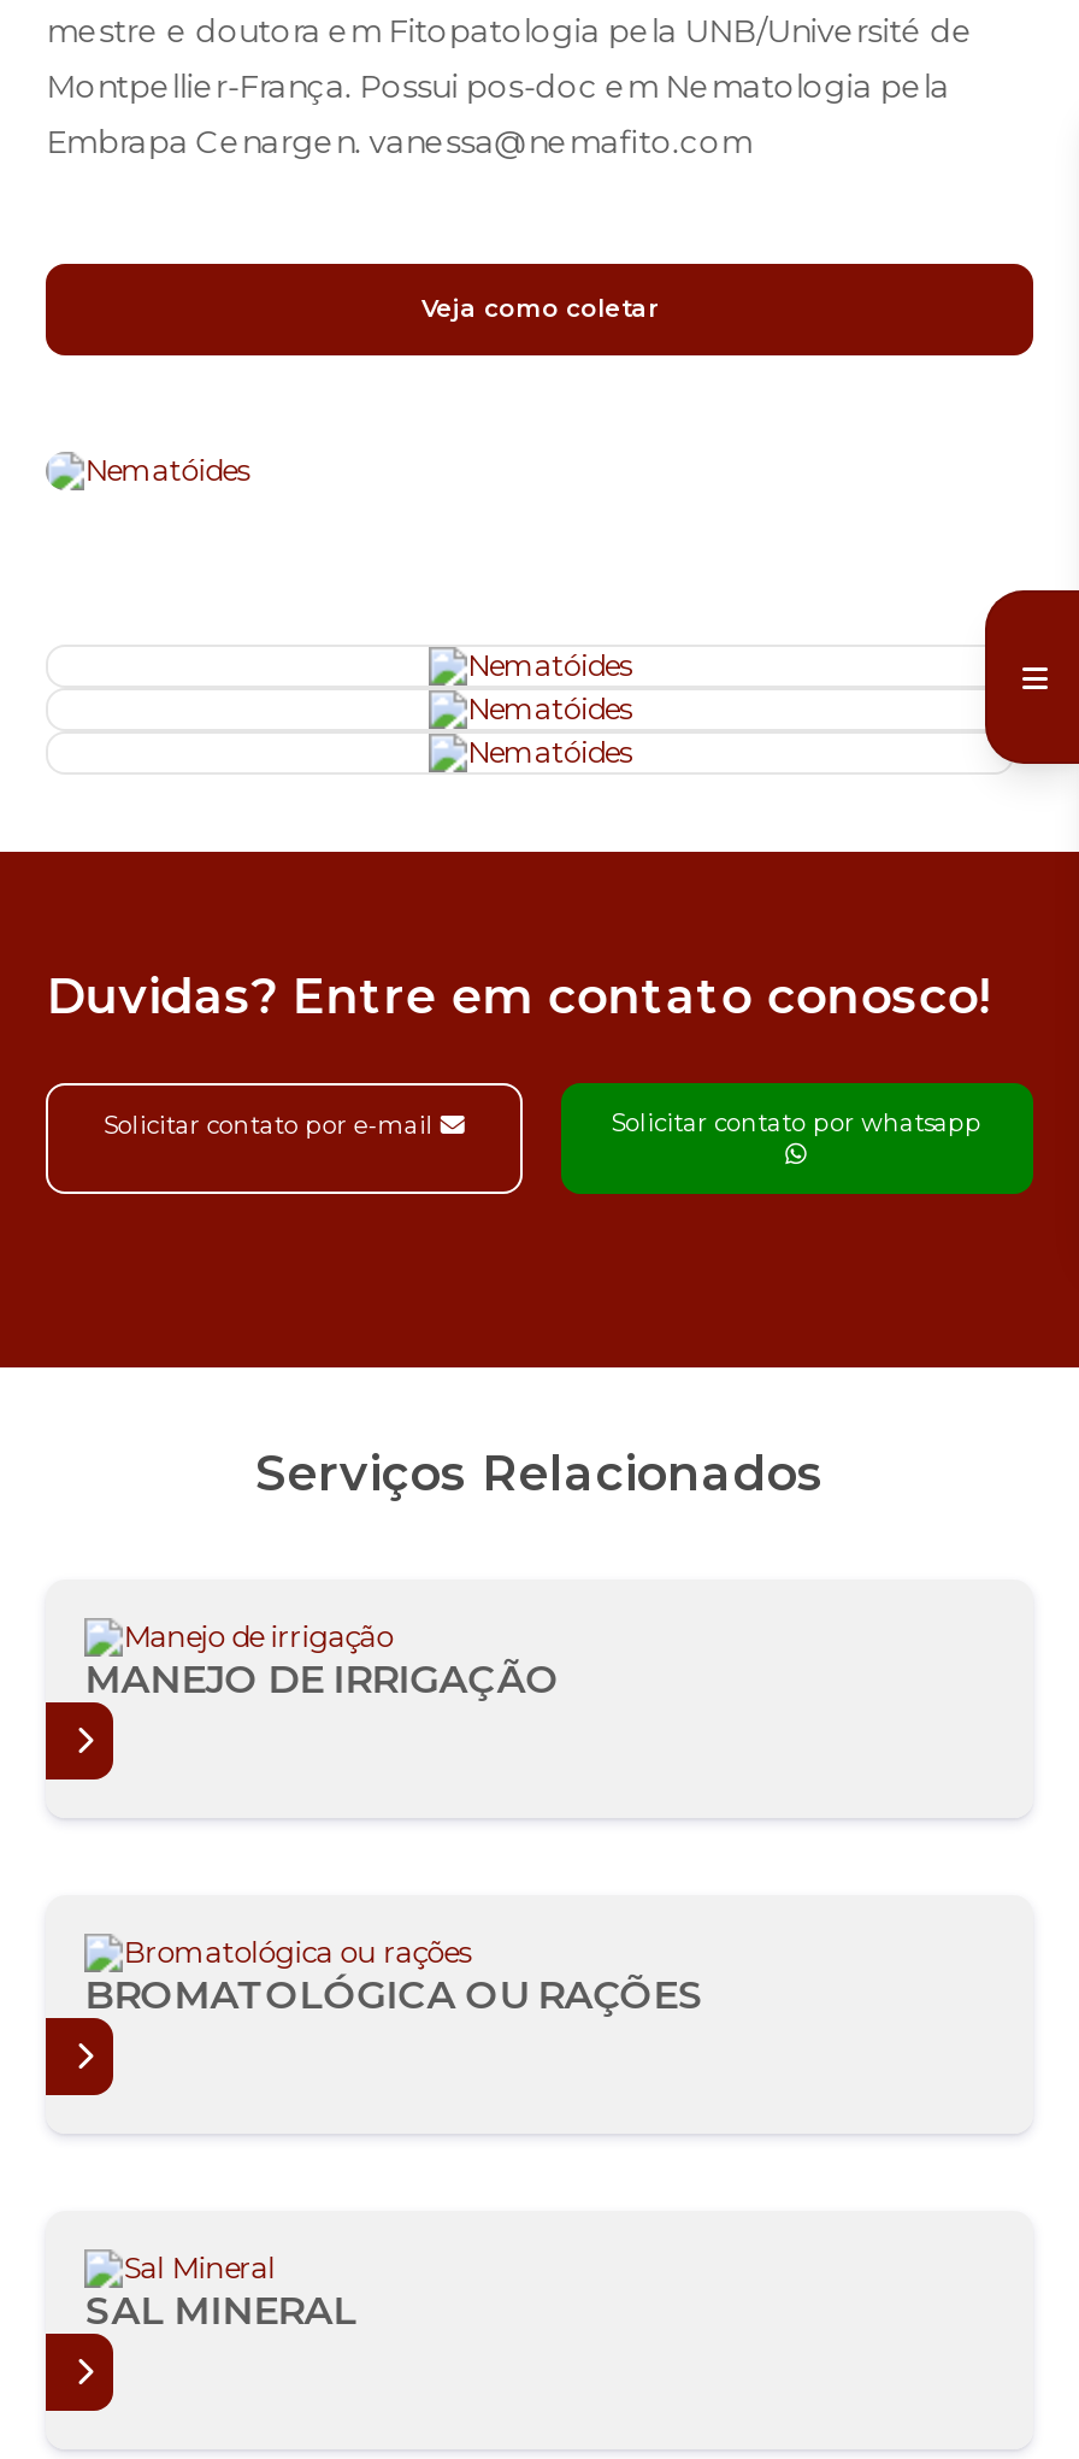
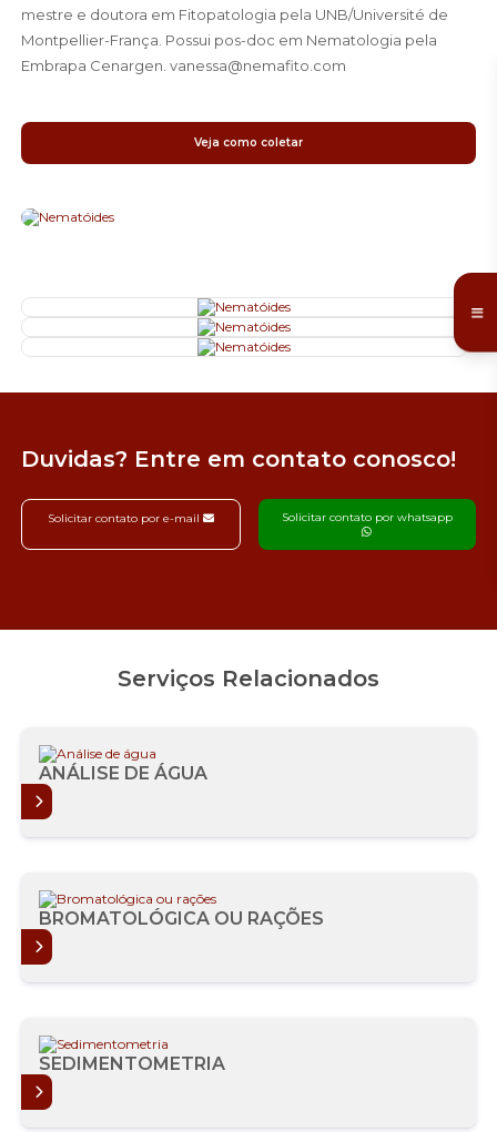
- MANEJO DE IRRIGAÇÃO
+ ANÁLISE DE ÁGUA

- SAL MINERAL
+ SEDIMENTOMETRIA
